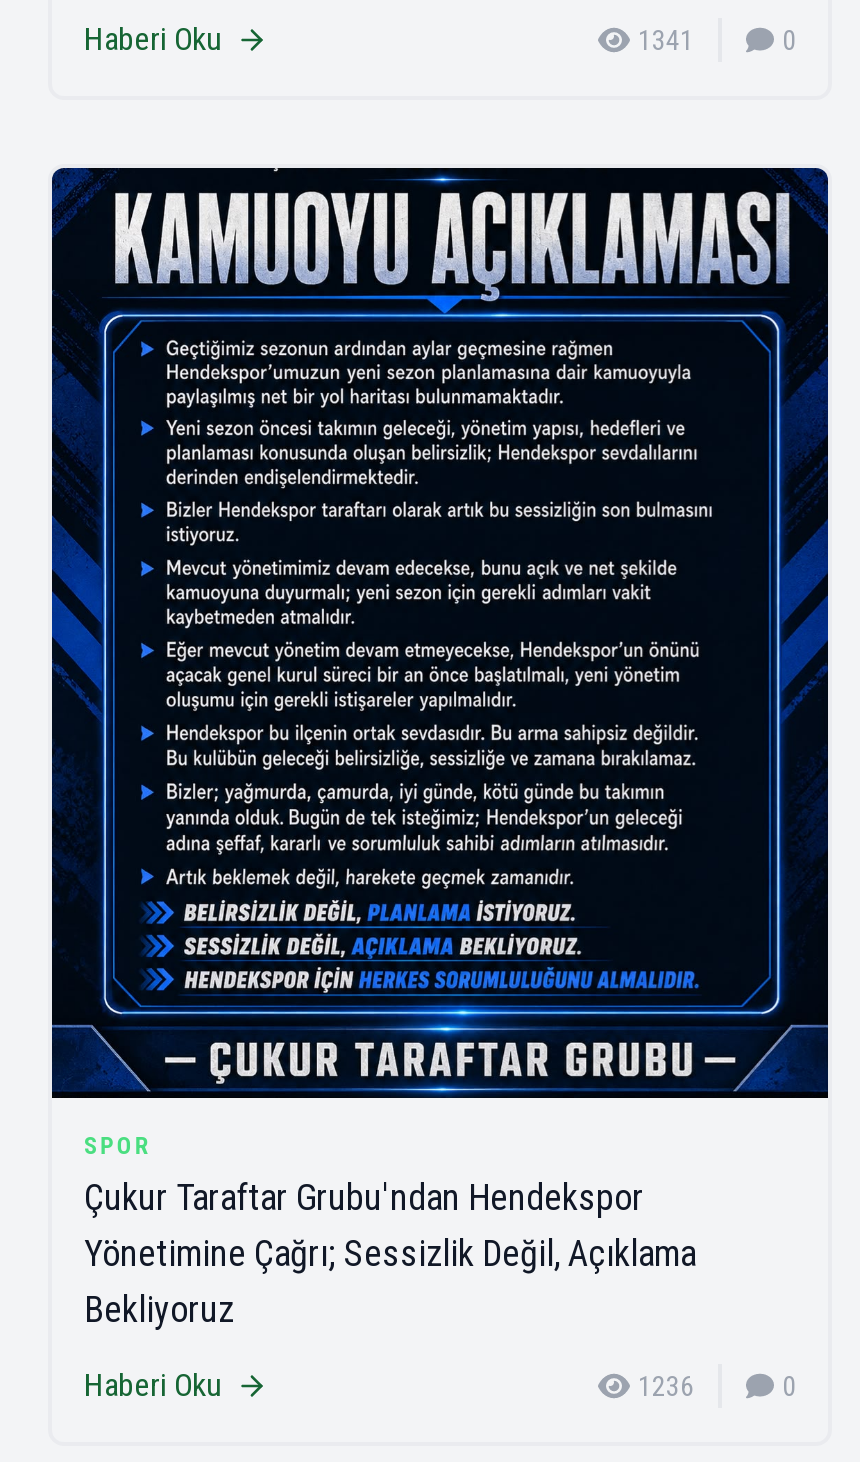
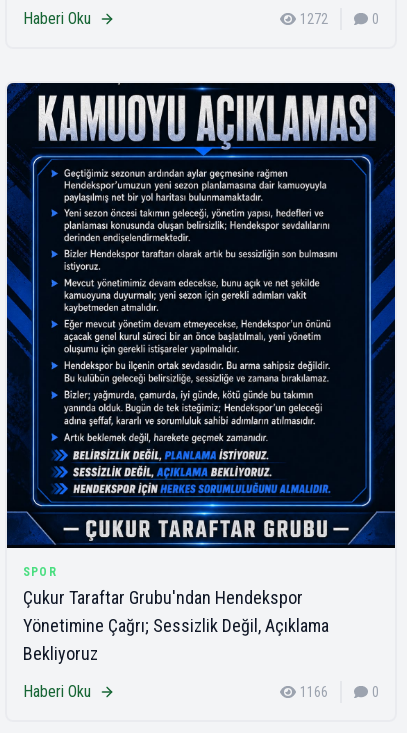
- 1341
+ 1272

- 1236
+ 1166
